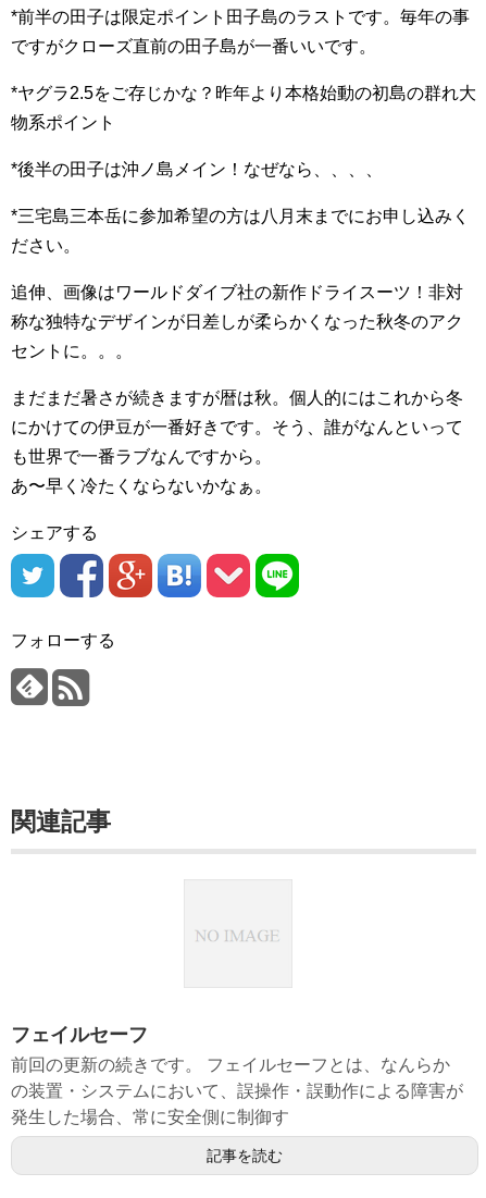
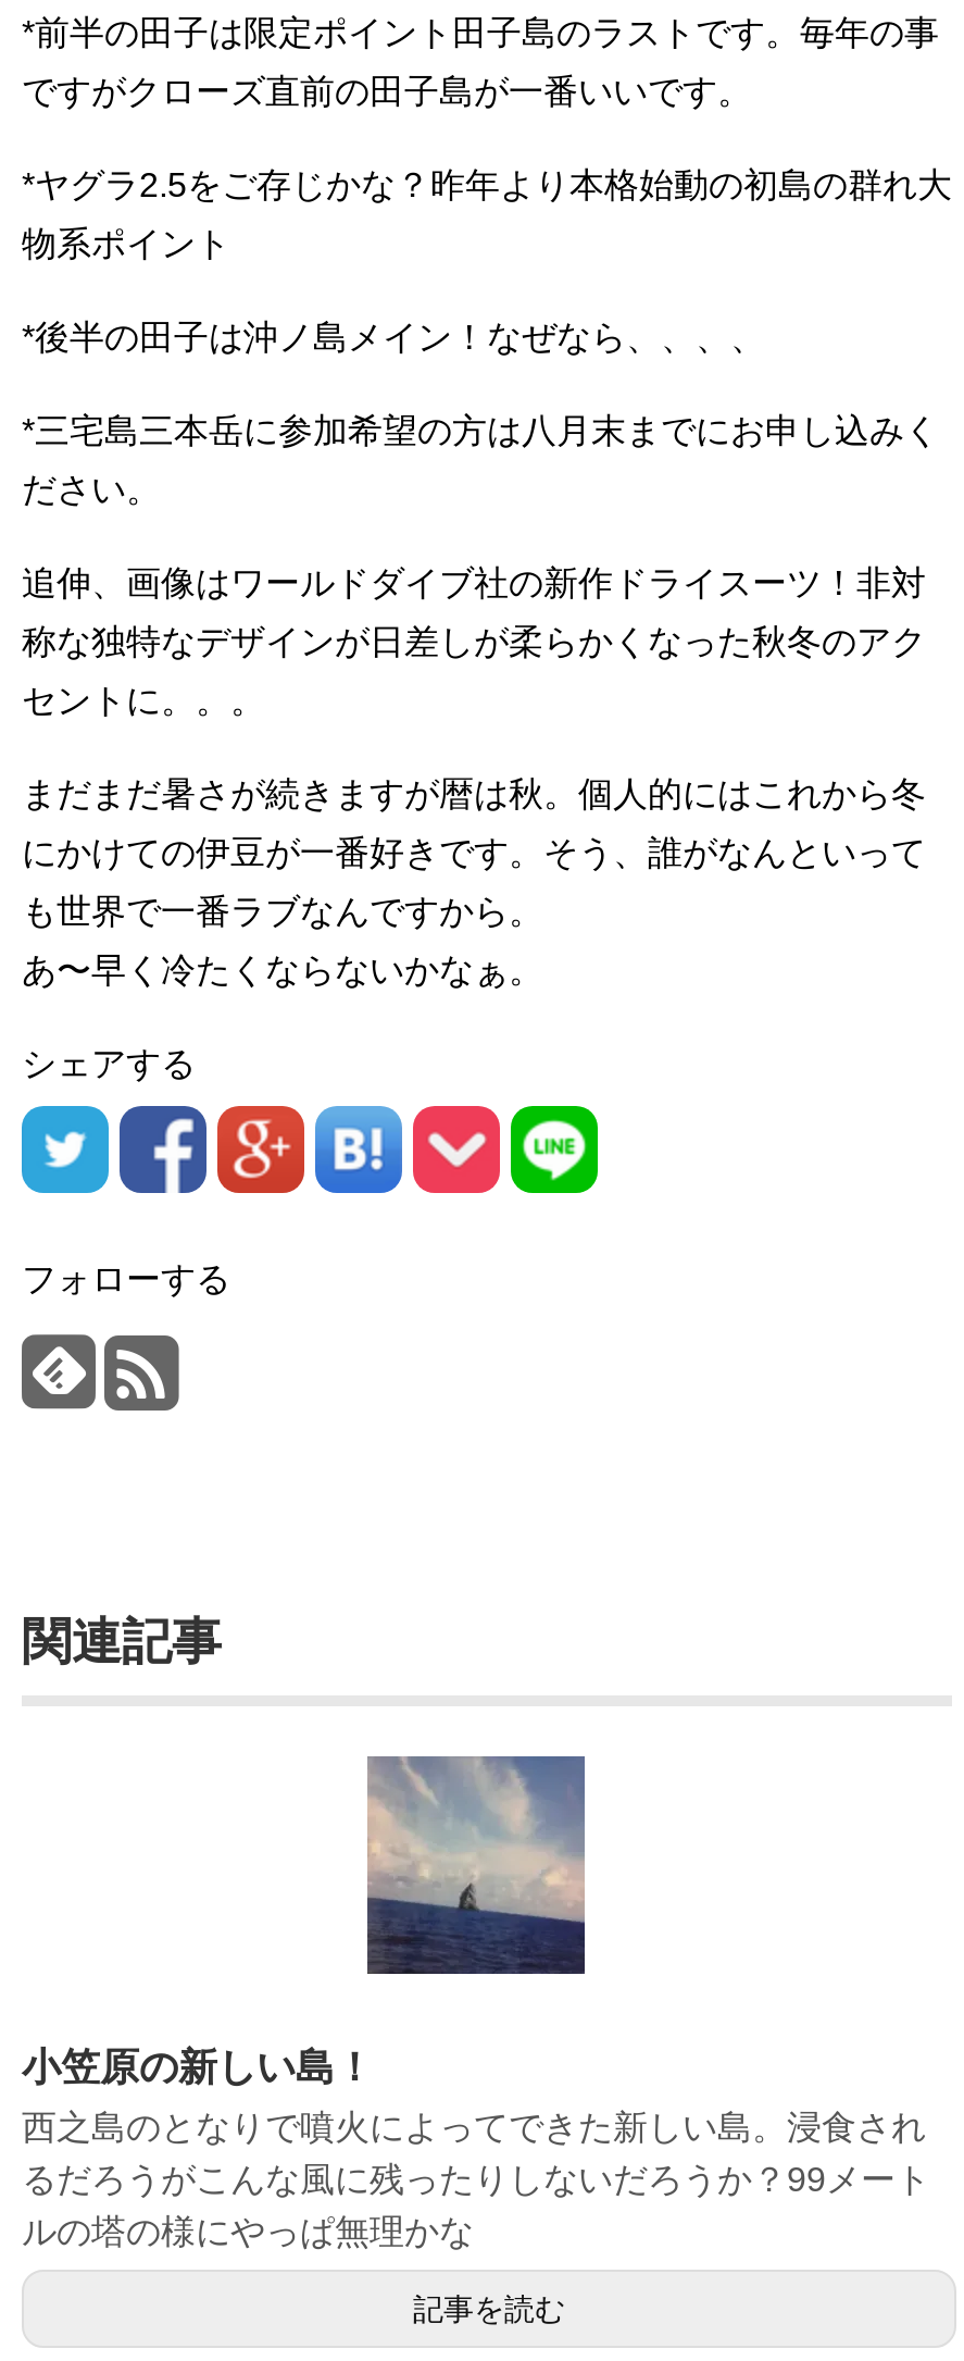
+ [image]

- フェイルセーフ
- 前回の更新の続きです。 フェイルセーフとは、なんらか
- の装置・システムにおいて、誤操作・誤動作による障害が
- 発生した場合、常に安全側に制御す
+ 小笠原の新しい島！
+ 西之島のとなりで噴火によってできた新しい島。浸食され
+ るだろうがこんな風に残ったりしないだろうか？99メート
+ ルの塔の様にやっぱ無理かな
